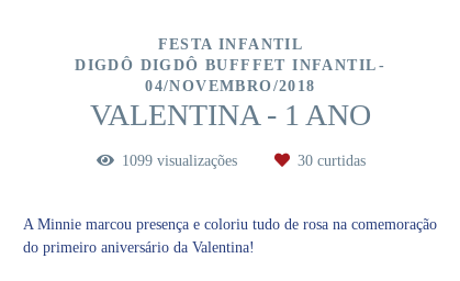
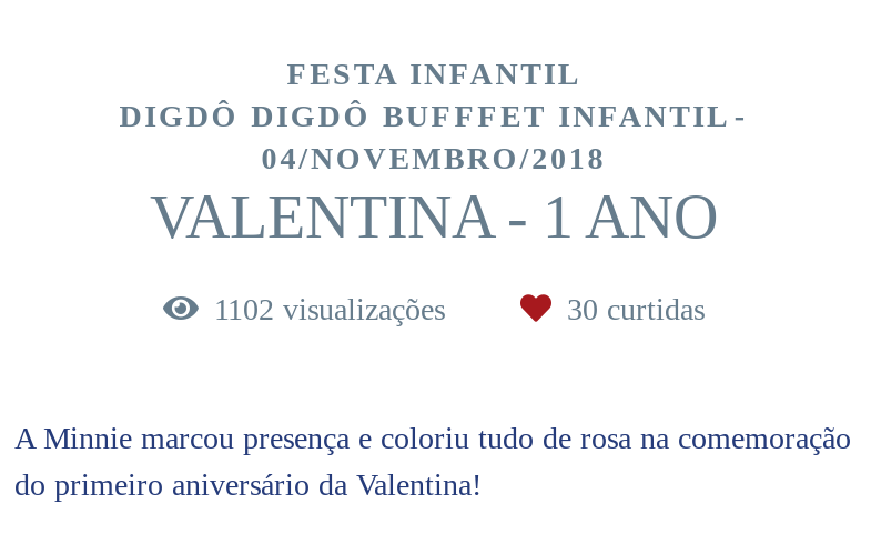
- 1099 visualizações
+ 1102 visualizações
